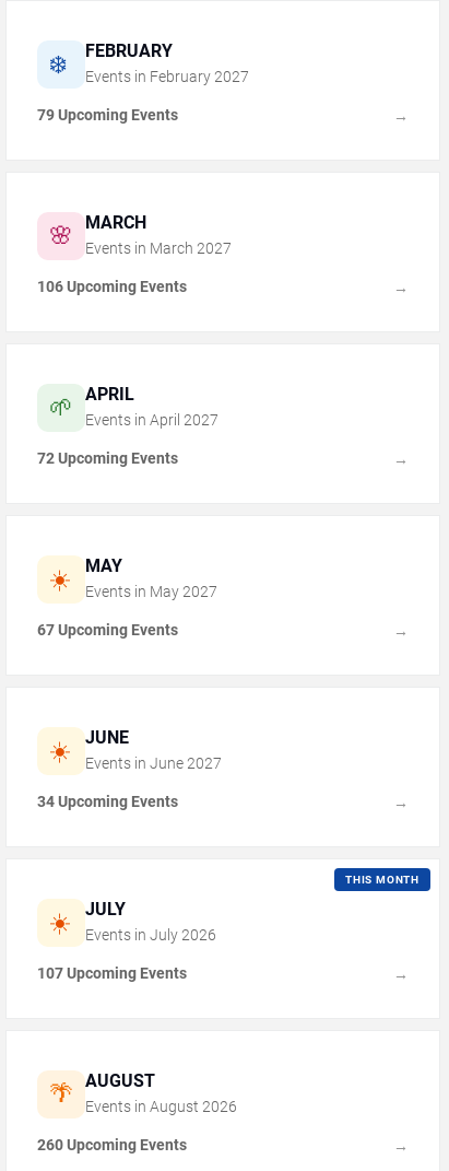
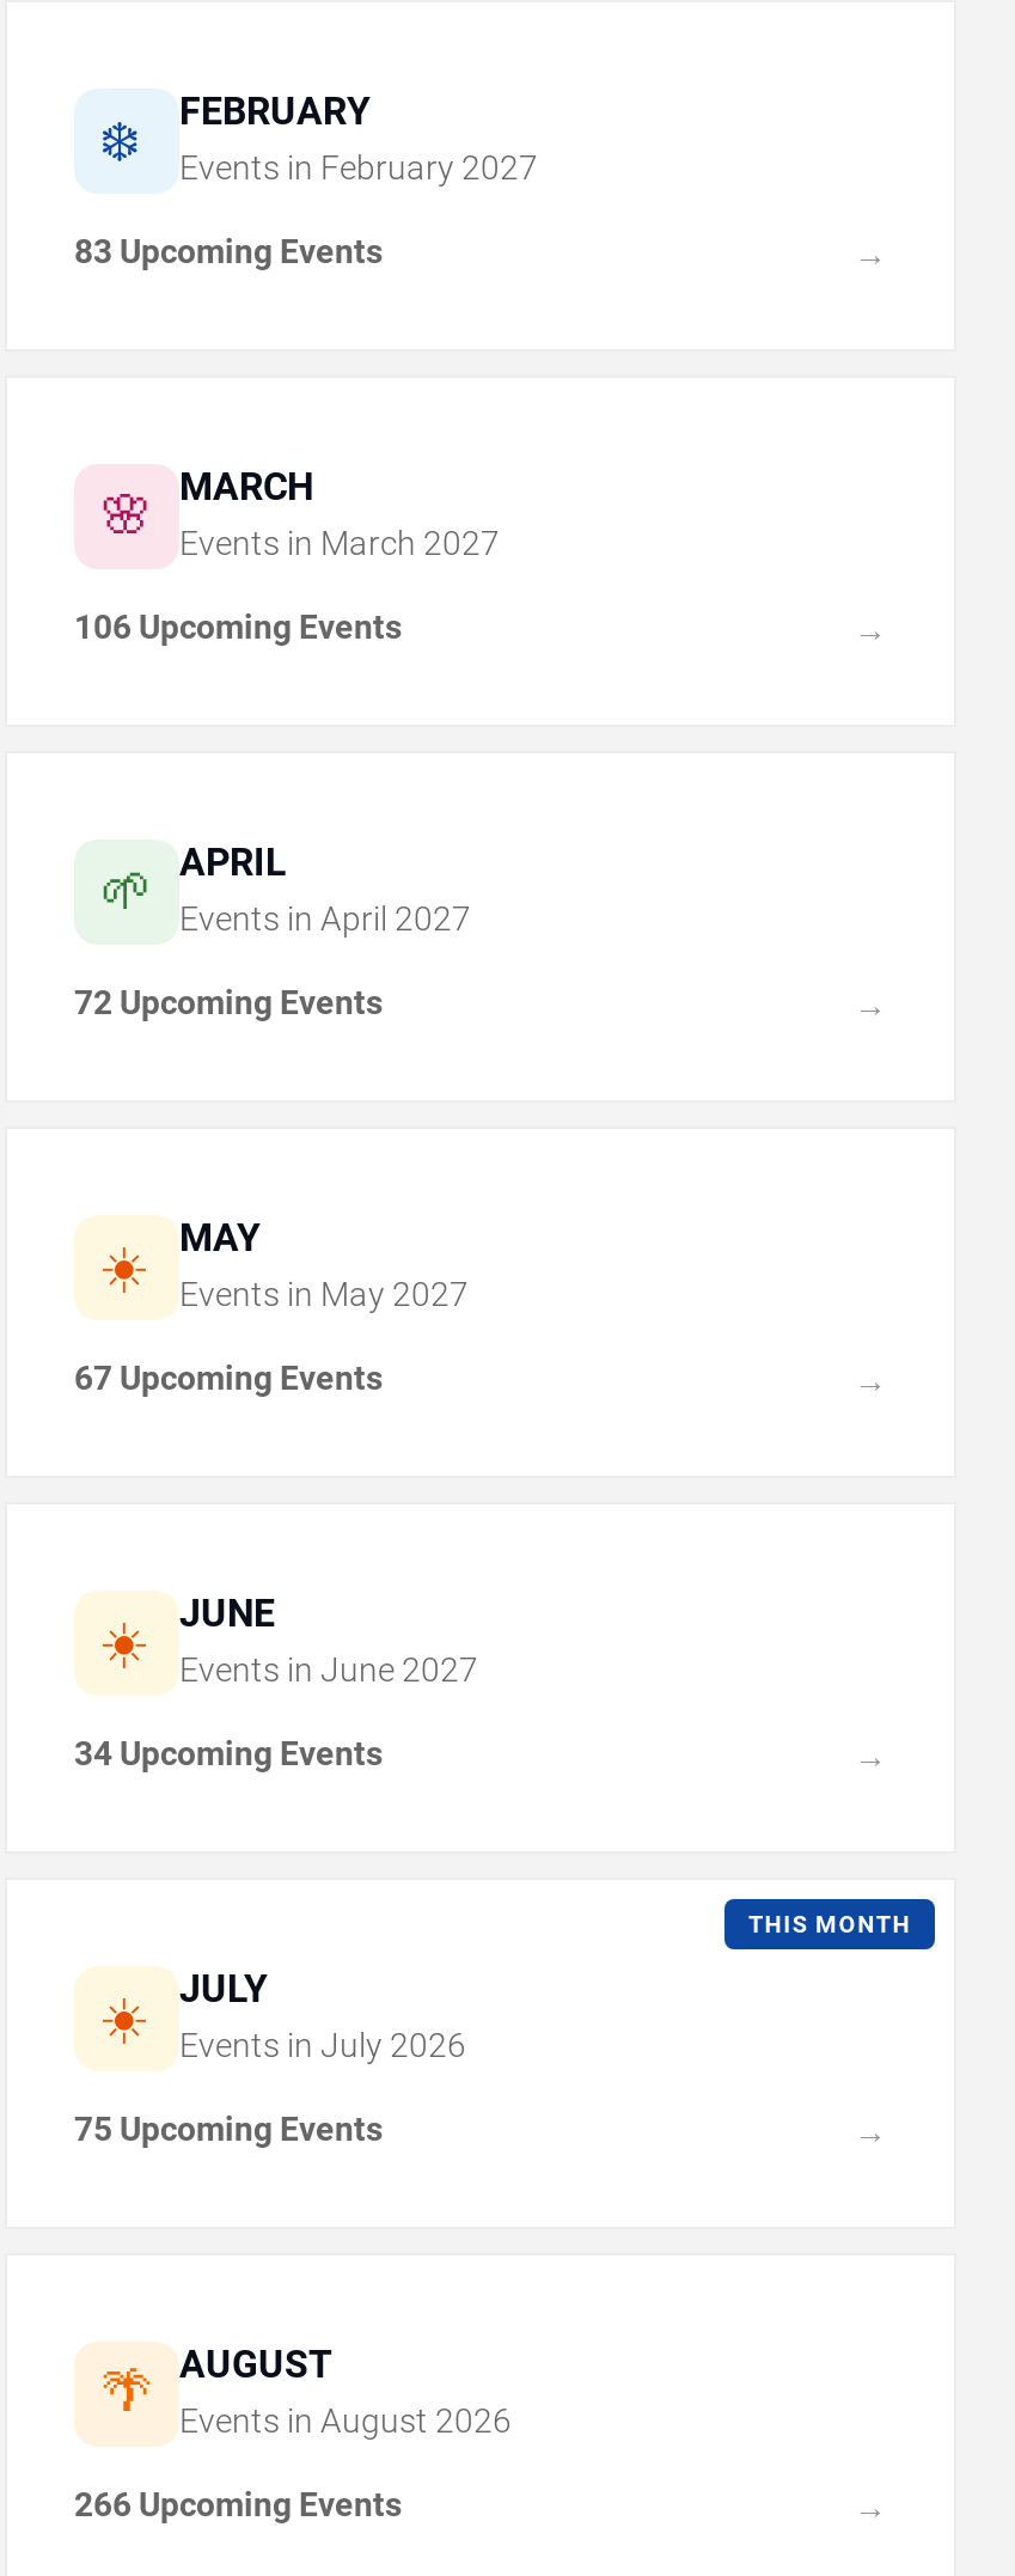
- 79 Upcoming Events
+ 83 Upcoming Events

- 107 Upcoming Events
+ 75 Upcoming Events

- 260 Upcoming Events
+ 266 Upcoming Events
